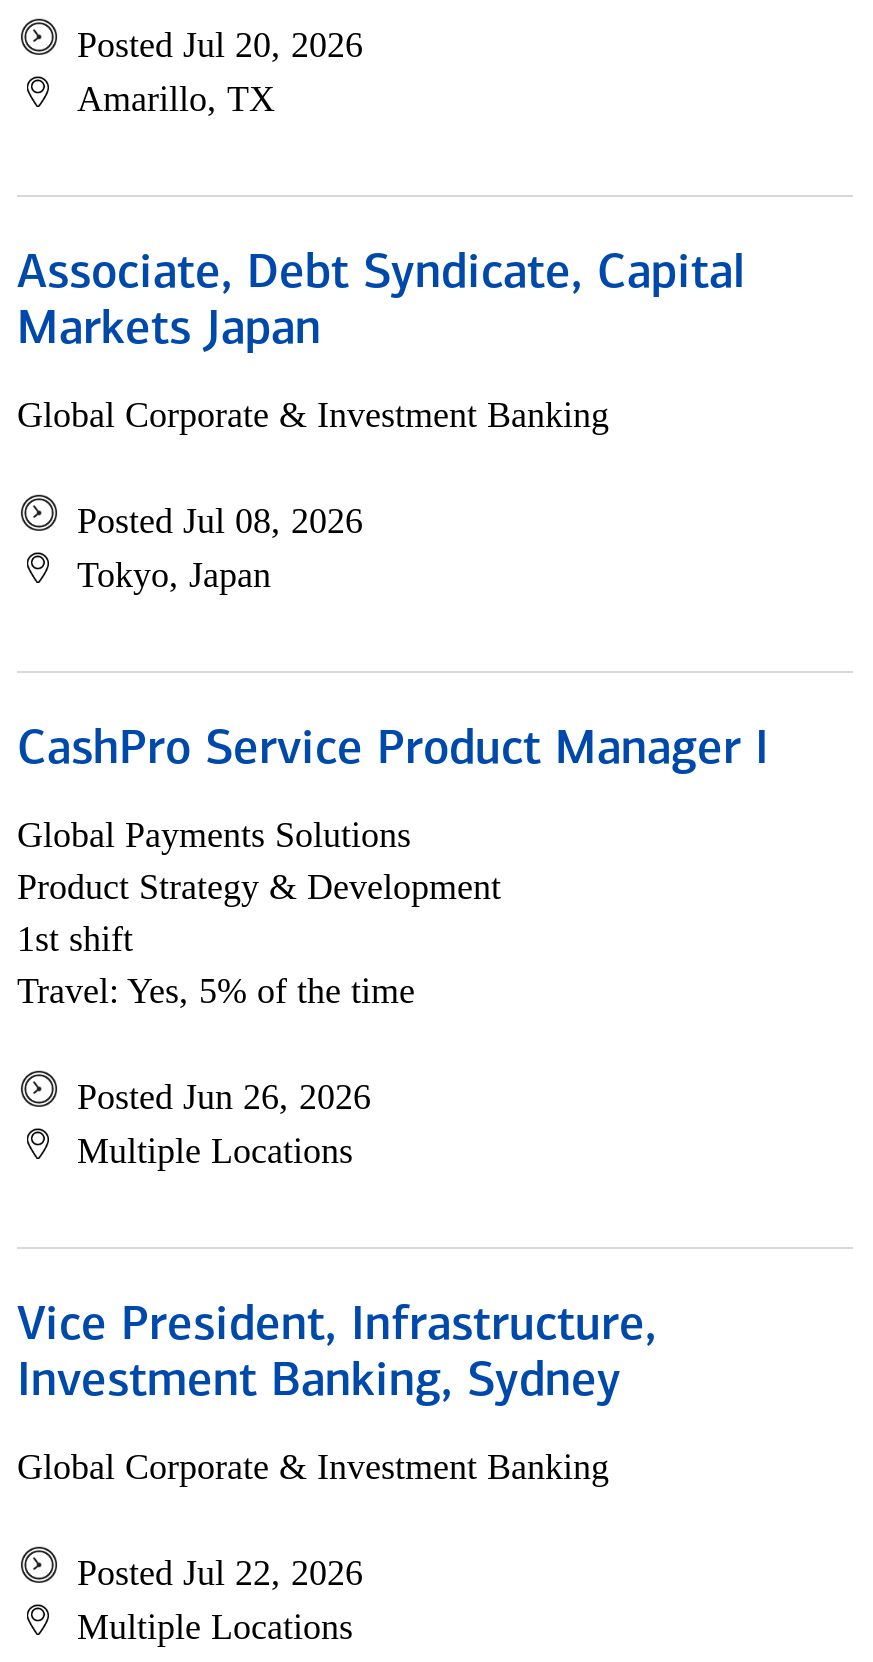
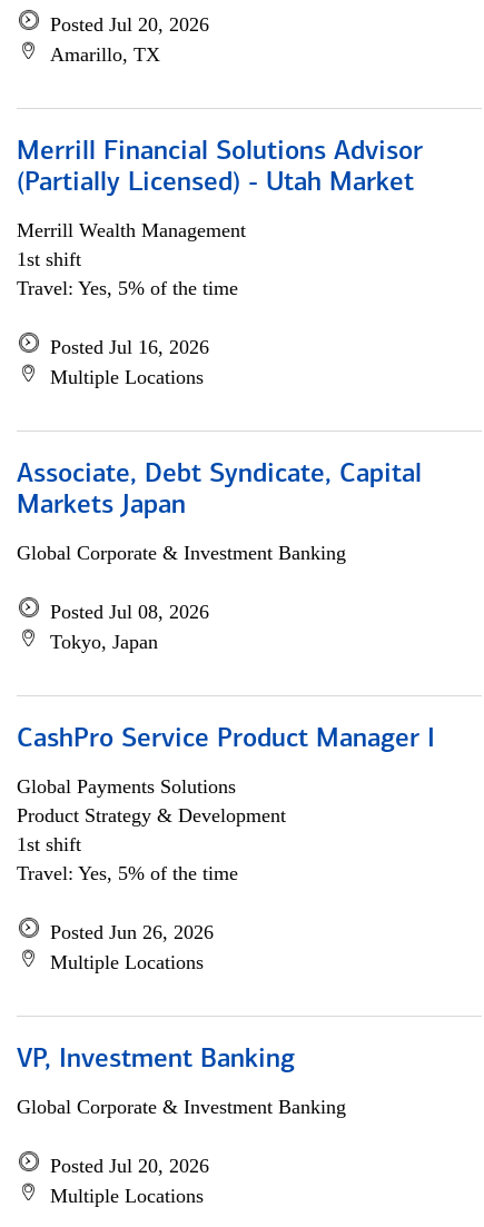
+ Merrill Financial Solutions Advisor
+ (Partially Licensed) - Utah Market
+ Merrill Wealth Management
+ 1st shift
+ Travel: Yes, 5% of the time
+ Posted Jul 16, 2026
+ Multiple Locations

moved down: Associate, Debt Syndicate, Capital | Markets Japan | Global Corporate & Investment Banking | ... | Posted Jun 26, 2026 | Multiple Locations

- Vice President, Infrastructure,
- Investment Banking, Sydney
+ VP, Investment Banking

- Posted Jul 22, 2026
+ Posted Jul 20, 2026
